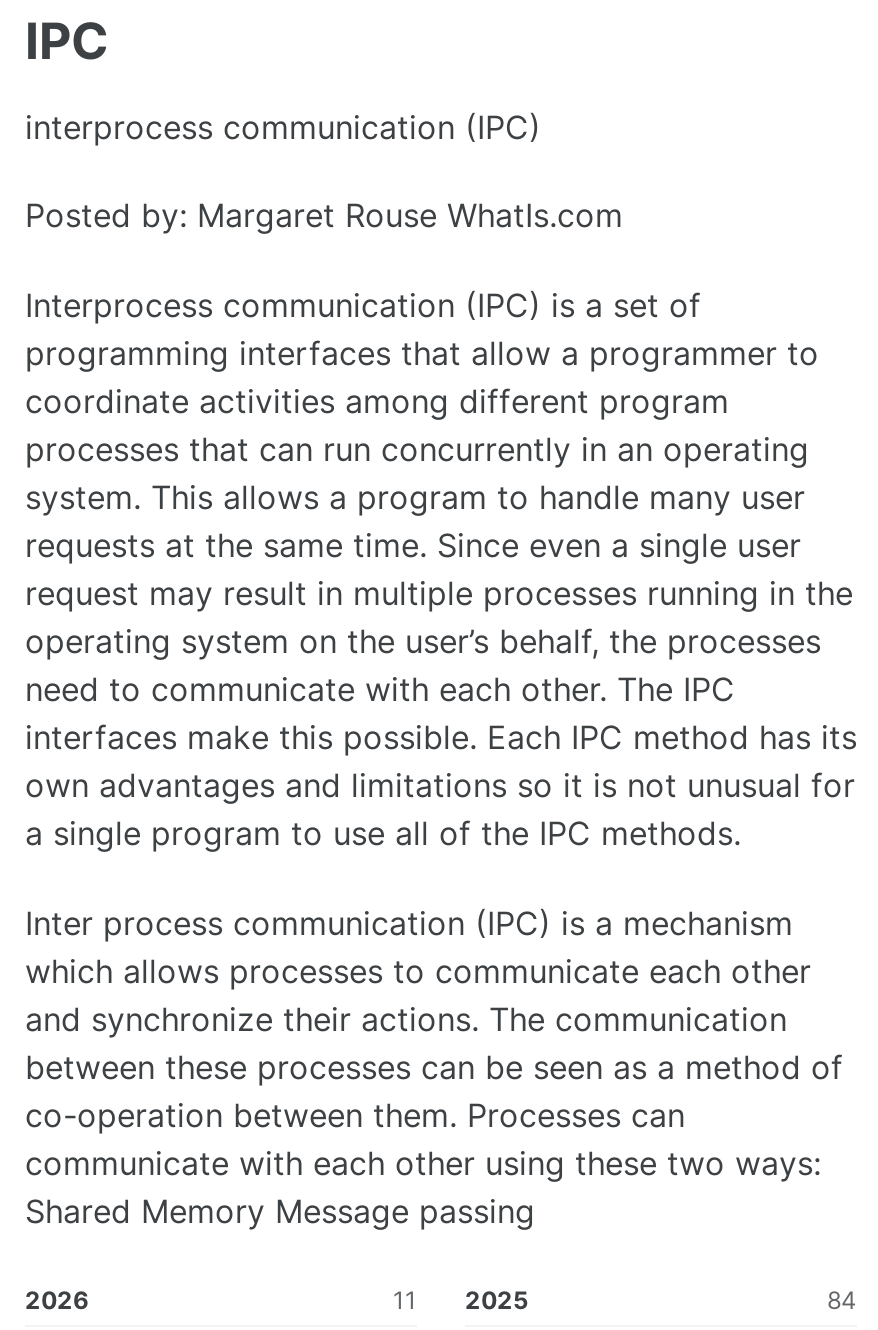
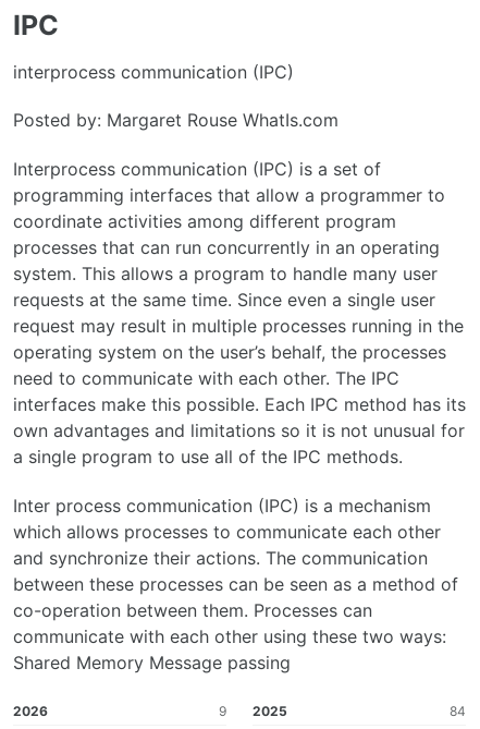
- 11 2025
+ 9 2025
